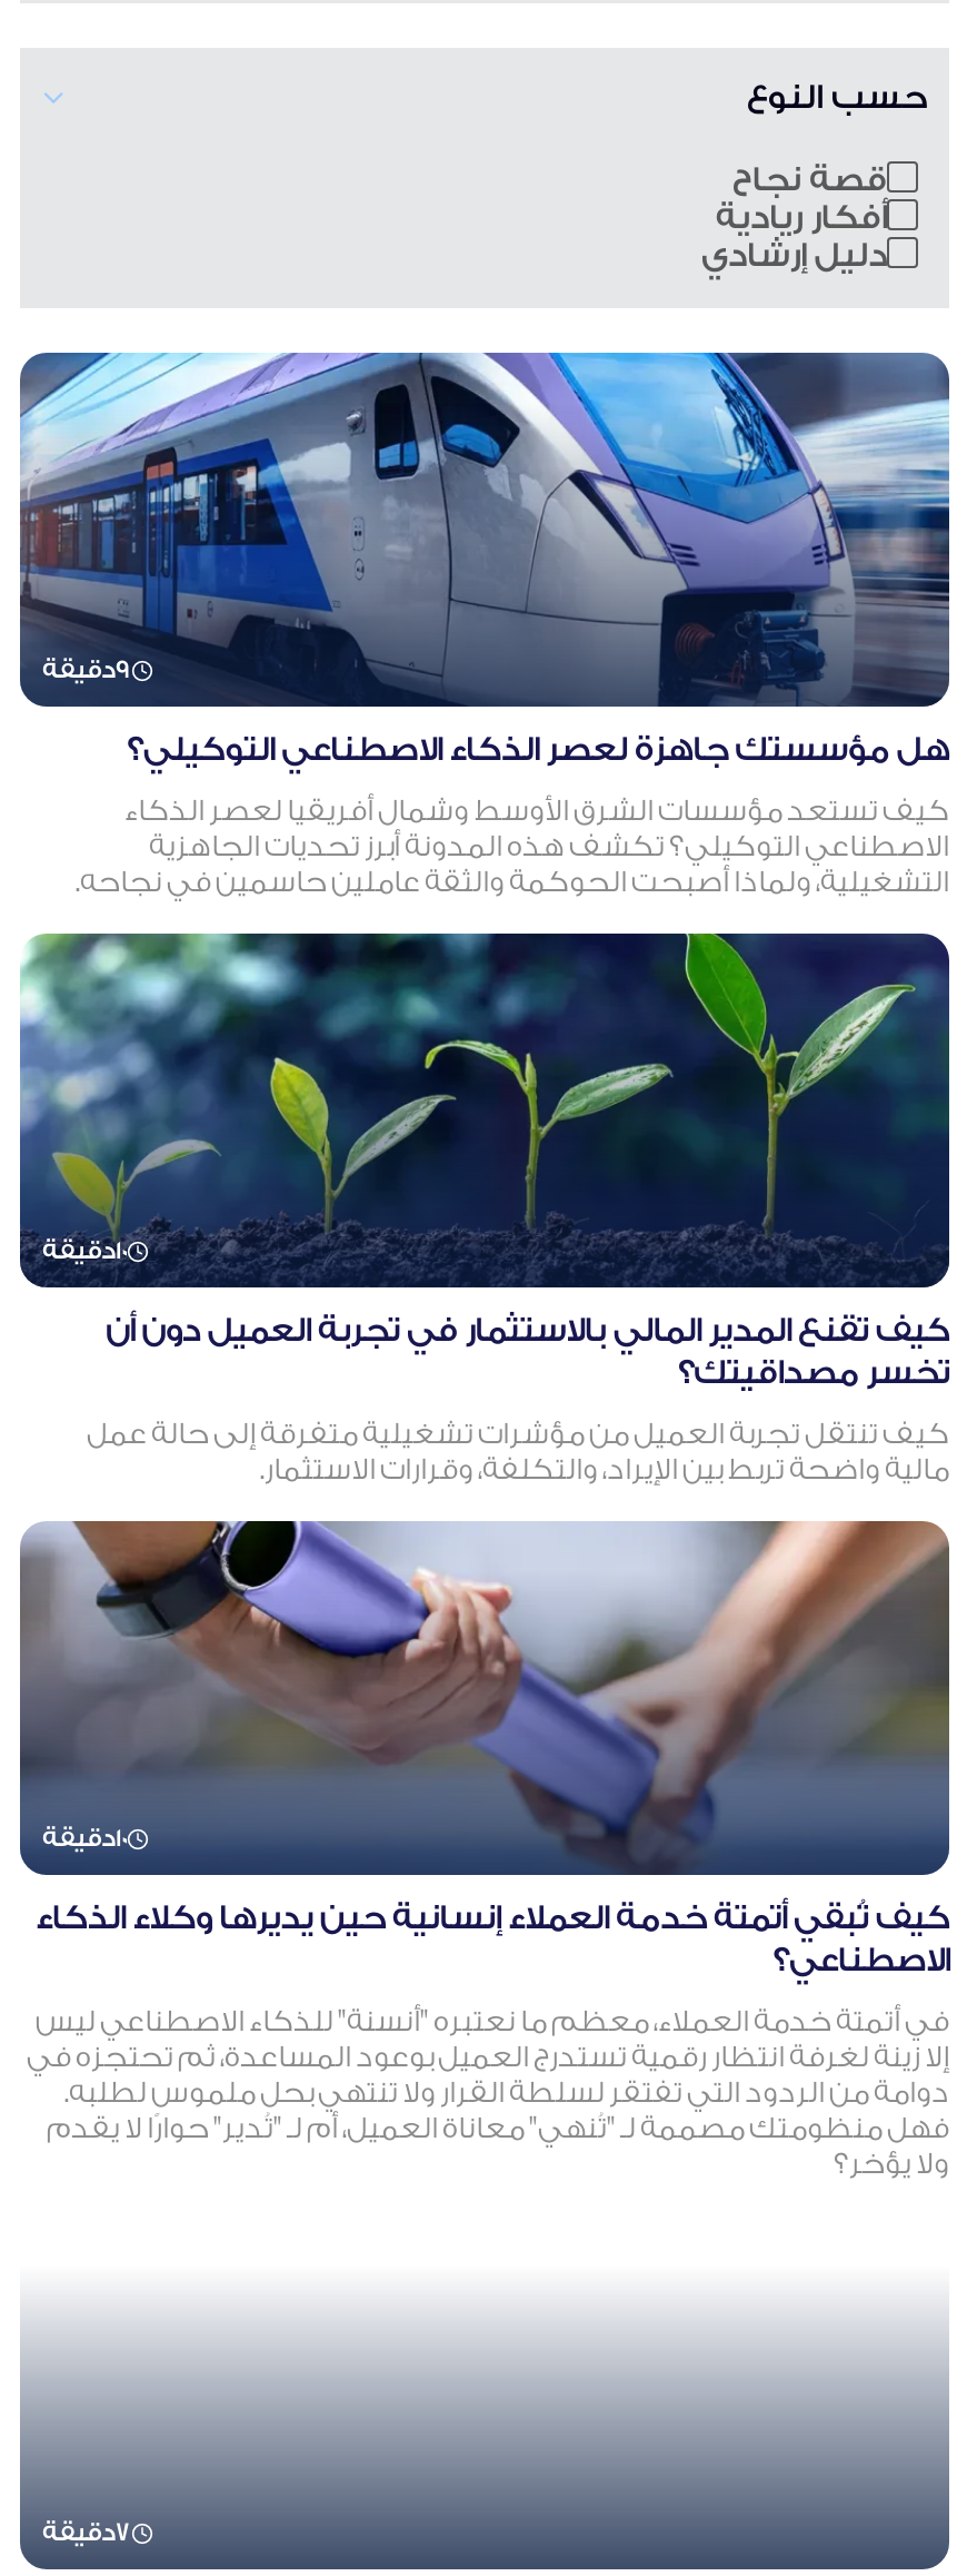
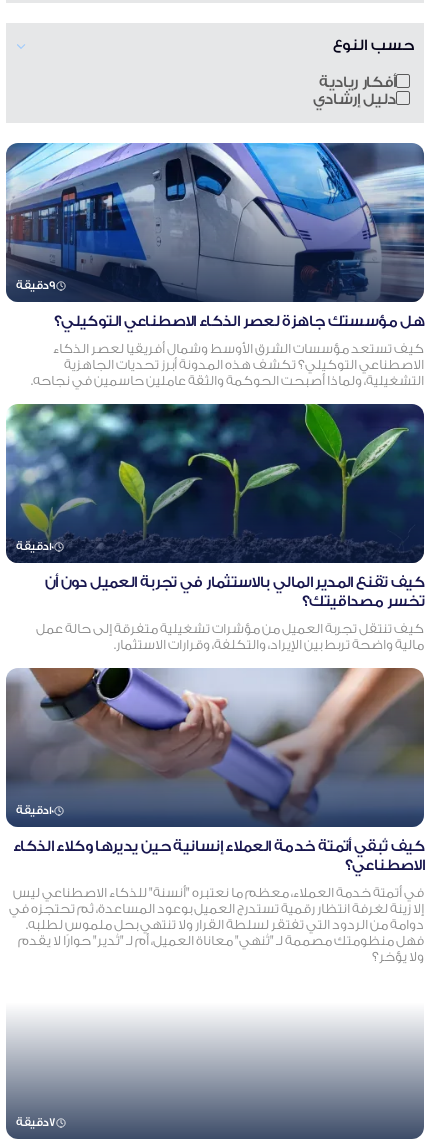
- قصة نجاح
